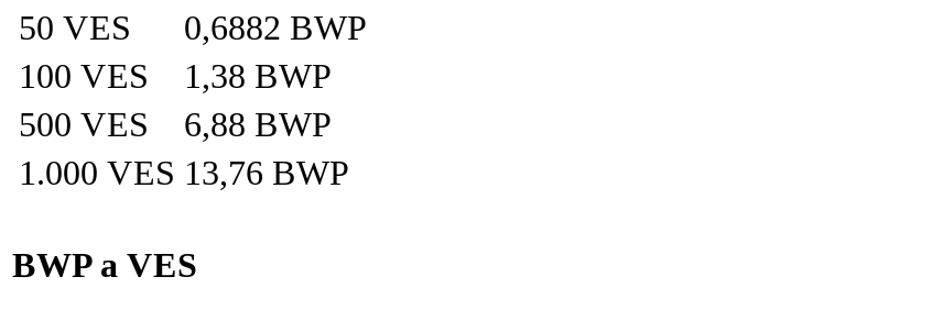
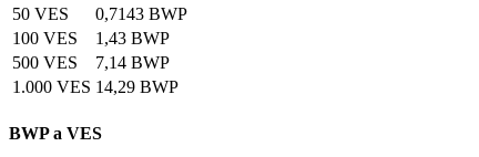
- 50 VES 0,6882 BWP
+ 50 VES 0,7143 BWP

- 100 VES 1,38 BWP
+ 100 VES 1,43 BWP

- 500 VES 6,88 BWP
+ 500 VES 7,14 BWP

- 1.000 VES 13,76 BWP
+ 1.000 VES 14,29 BWP
